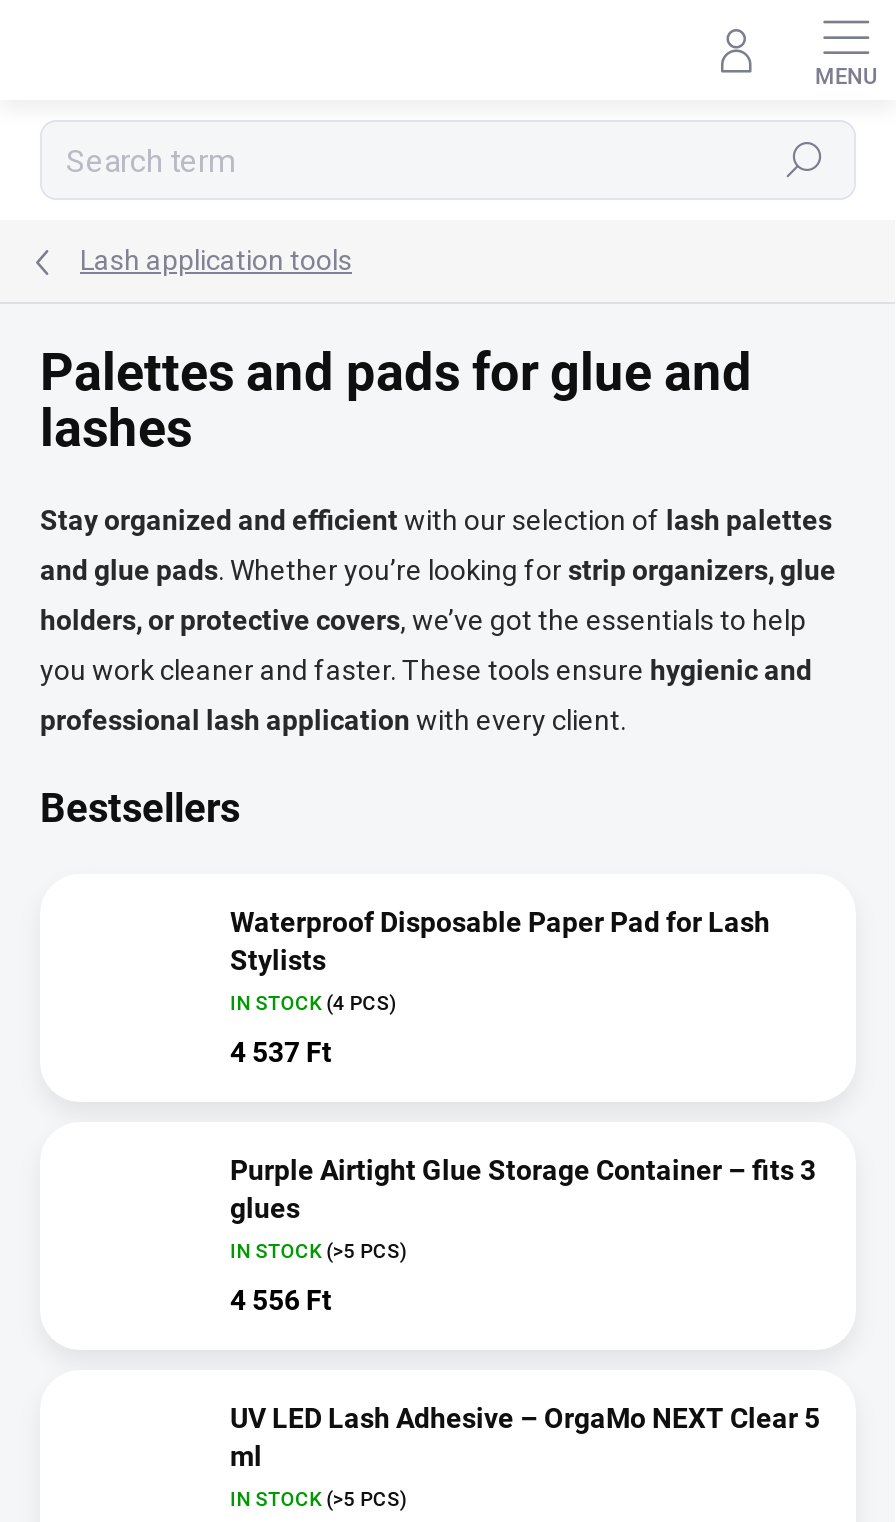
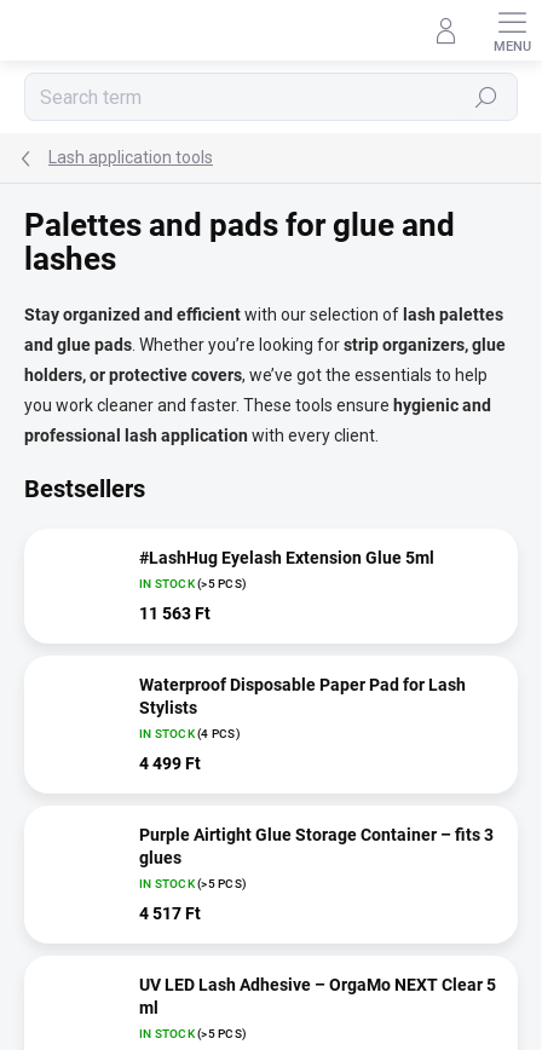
+ #LashHug Eyelash Extension Glue 5ml
+ IN STOCK (>5 PCS)
+ 11 563 Ft

- 4 537 Ft
+ 4 499 Ft

- 4 556 Ft
+ 4 517 Ft
